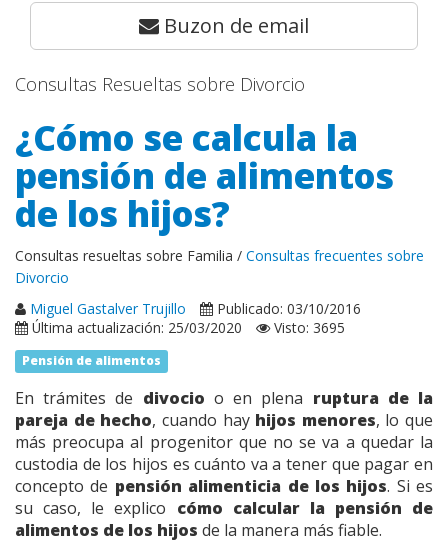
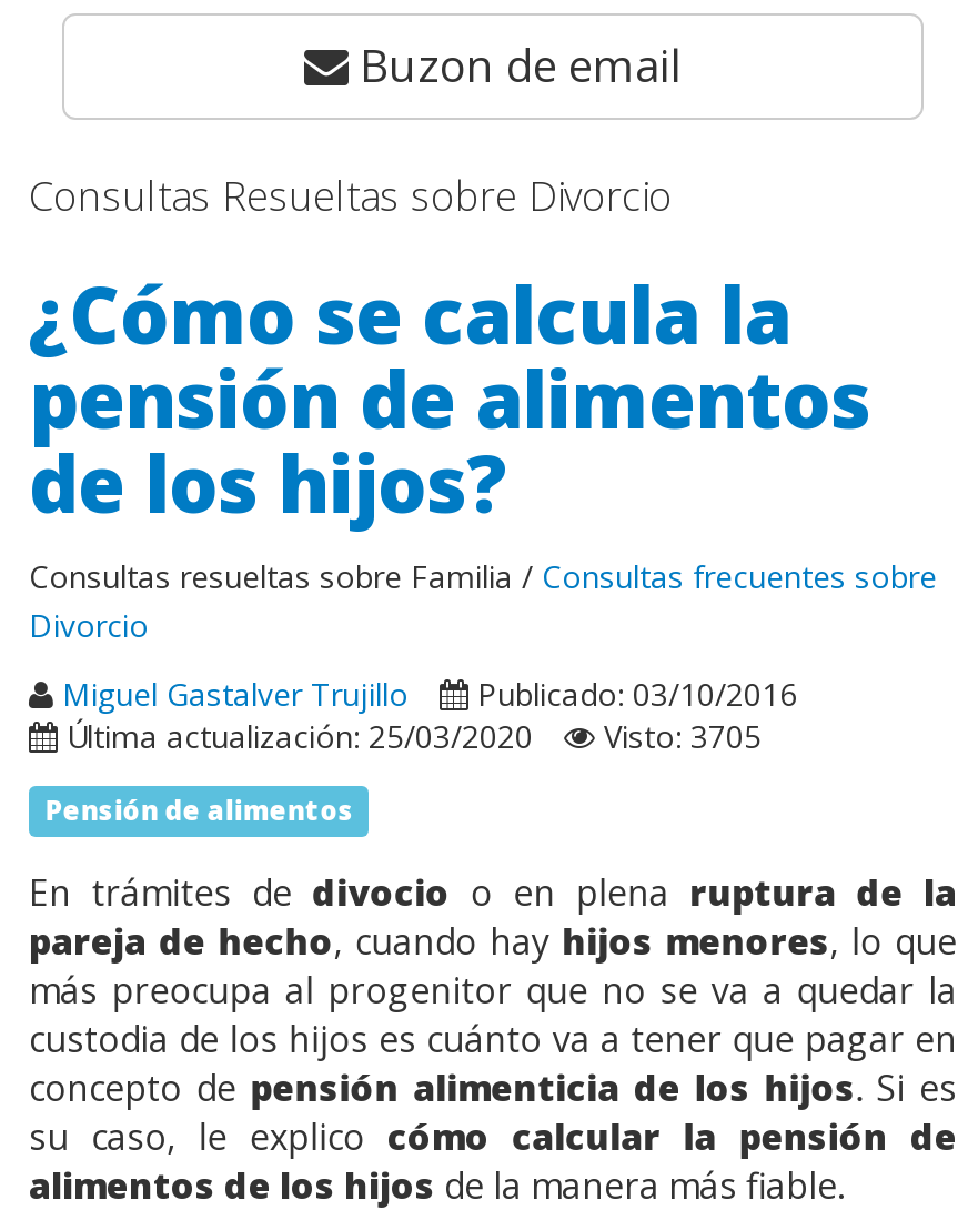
- Última actualización: 25/03/2020 Visto: 3695
+ Última actualización: 25/03/2020 Visto: 3705
